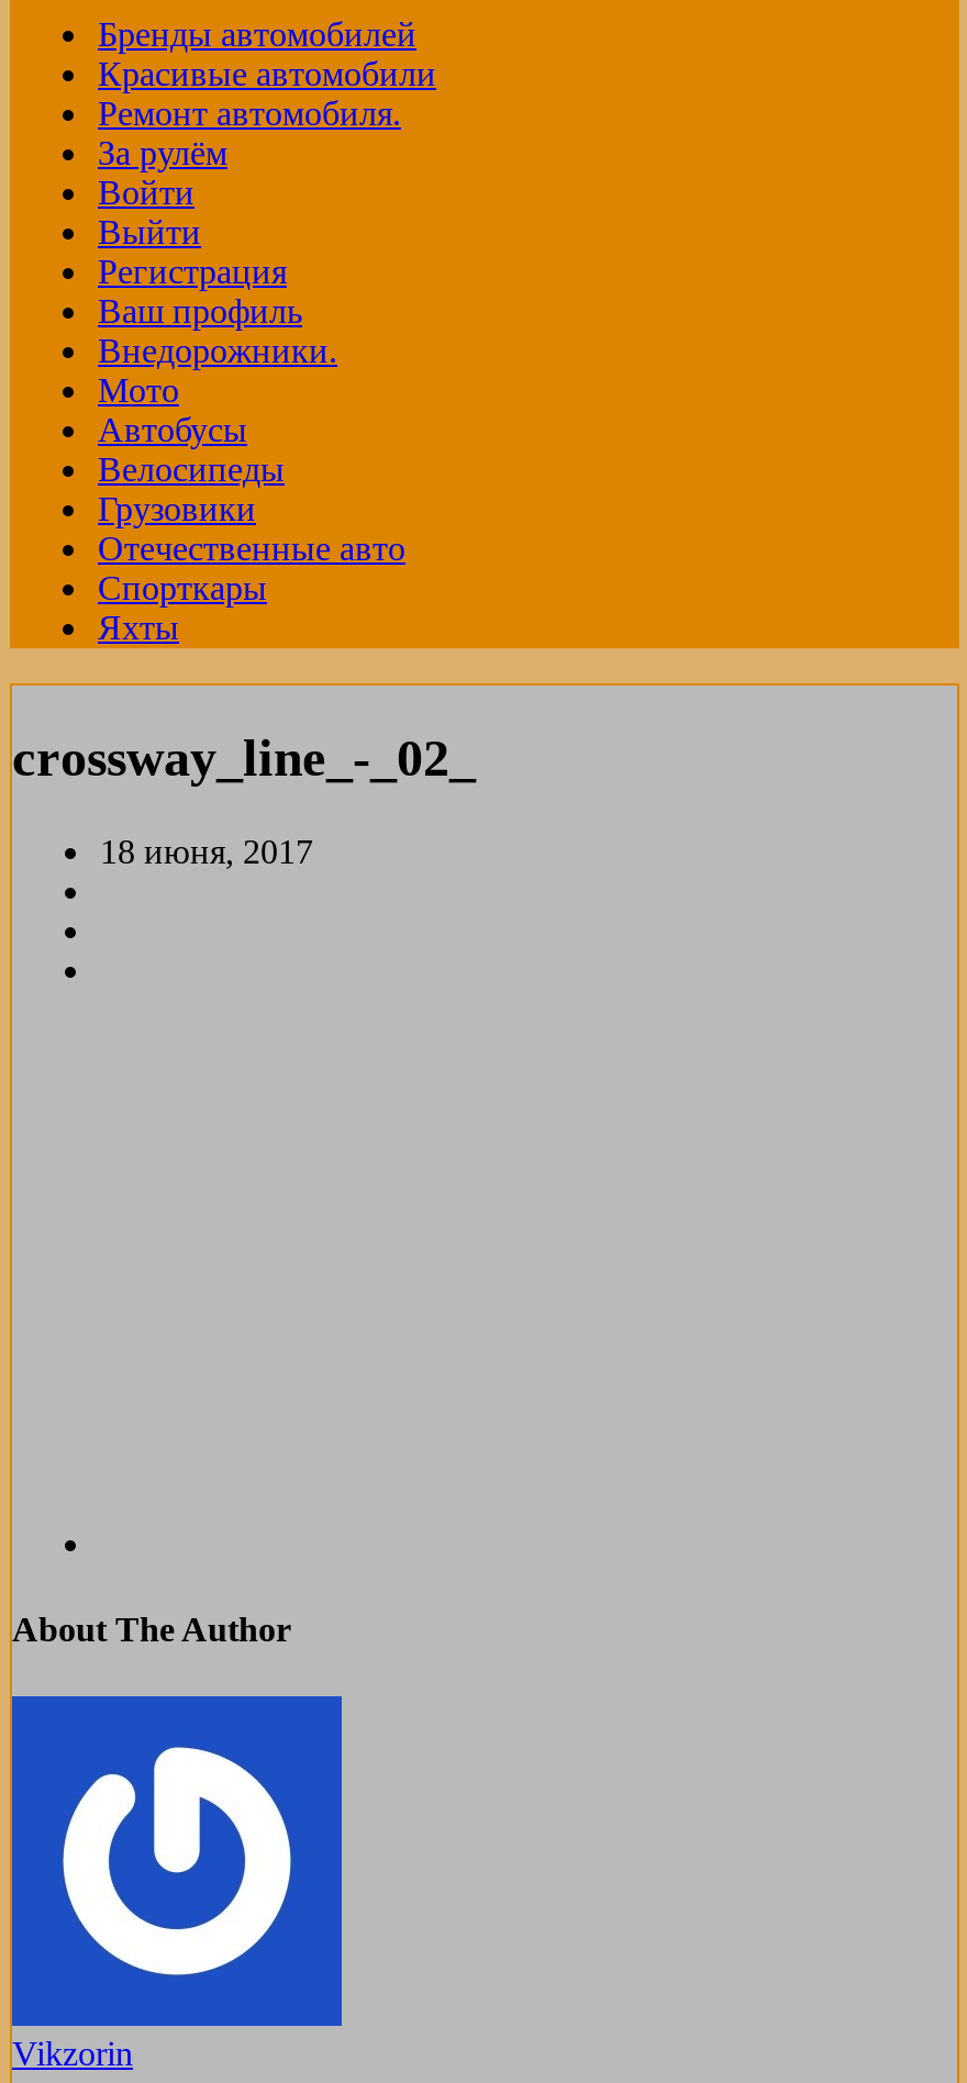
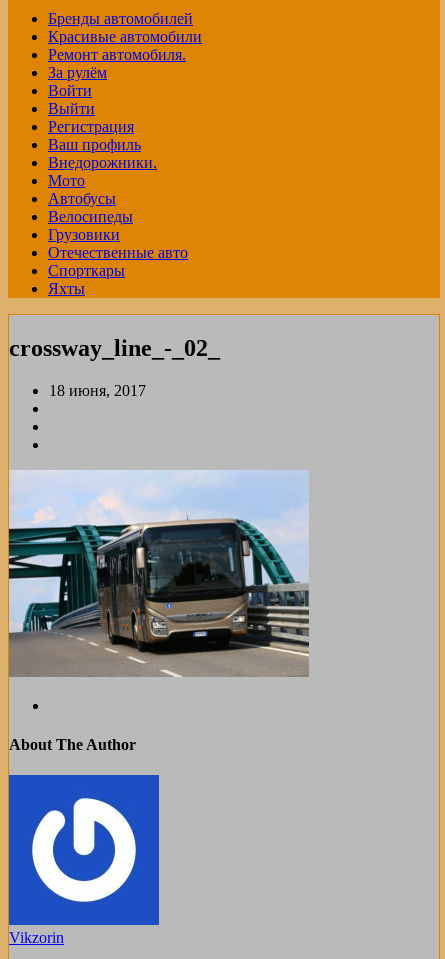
+ [image]
